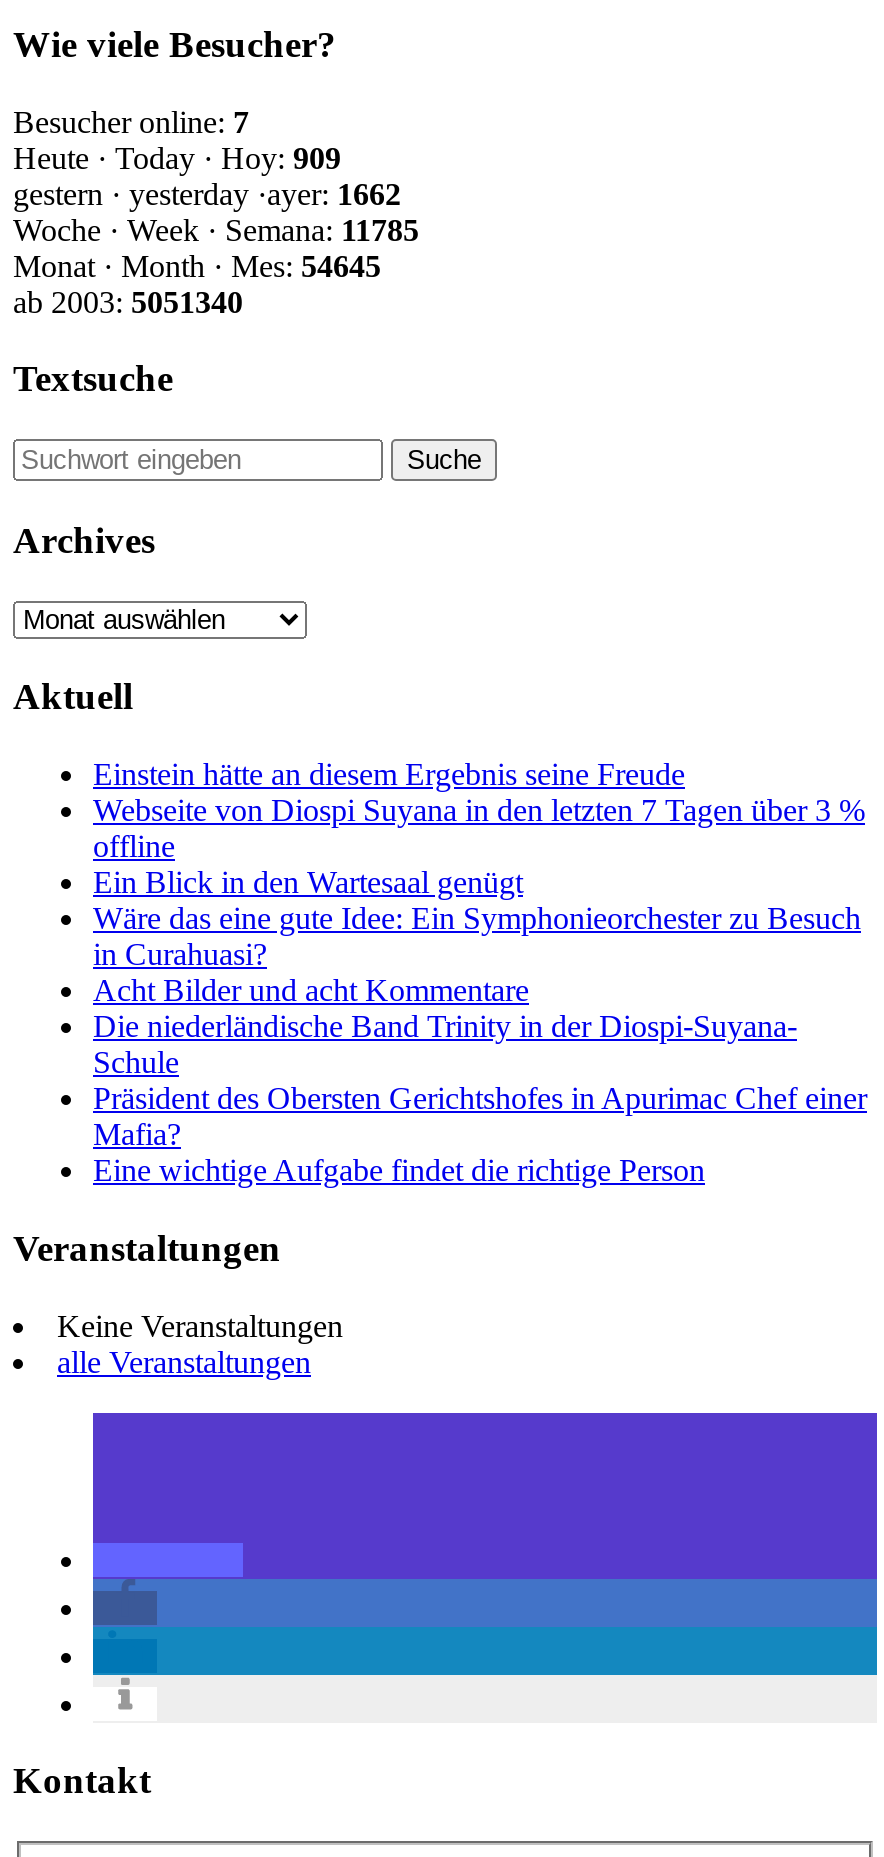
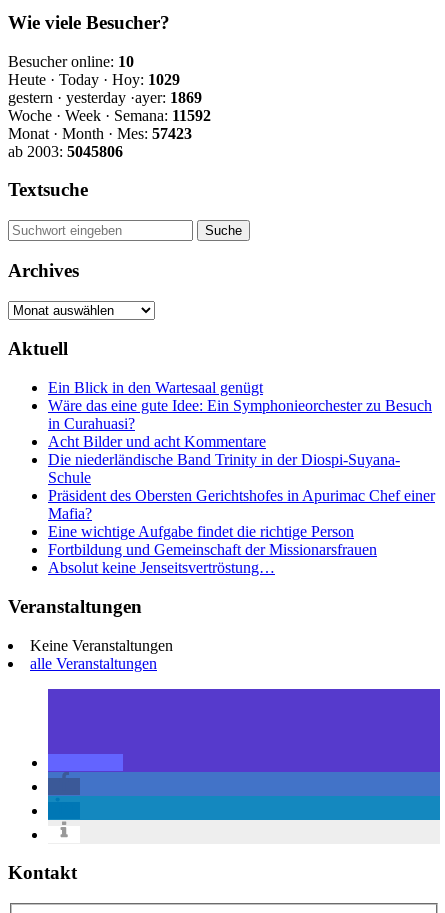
- Besucher online: 7
+ Besucher online: 10

- Heute · Today · Hoy: 909
+ Heute · Today · Hoy: 1029

- gestern · yesterday ·ayer: 1662
+ gestern · yesterday ·ayer: 1869

- Woche · Week · Semana: 11785
+ Woche · Week · Semana: 11592

- Monat · Month · Mes: 54645
+ Monat · Month · Mes: 57423

- ab 2003: 5051340
+ ab 2003: 5045806

- Einstein hätte an diesem Ergebnis seine Freude
- Webseite von Diospi Suyana in den letzten 7 Tagen über 3 %
- offline

moved up: Ein Blick in den Wartesaal genügt | Wäre das eine gute Idee: Ein Symphonieorchester zu Besuch | in Curahuasi? | ... | Mafia? | Eine wichtige Aufgabe findet die richtige Person

+ Fortbildung und Gemeinschaft der Missionarsfrauen
+ Absolut keine Jenseitsvertröstung…
